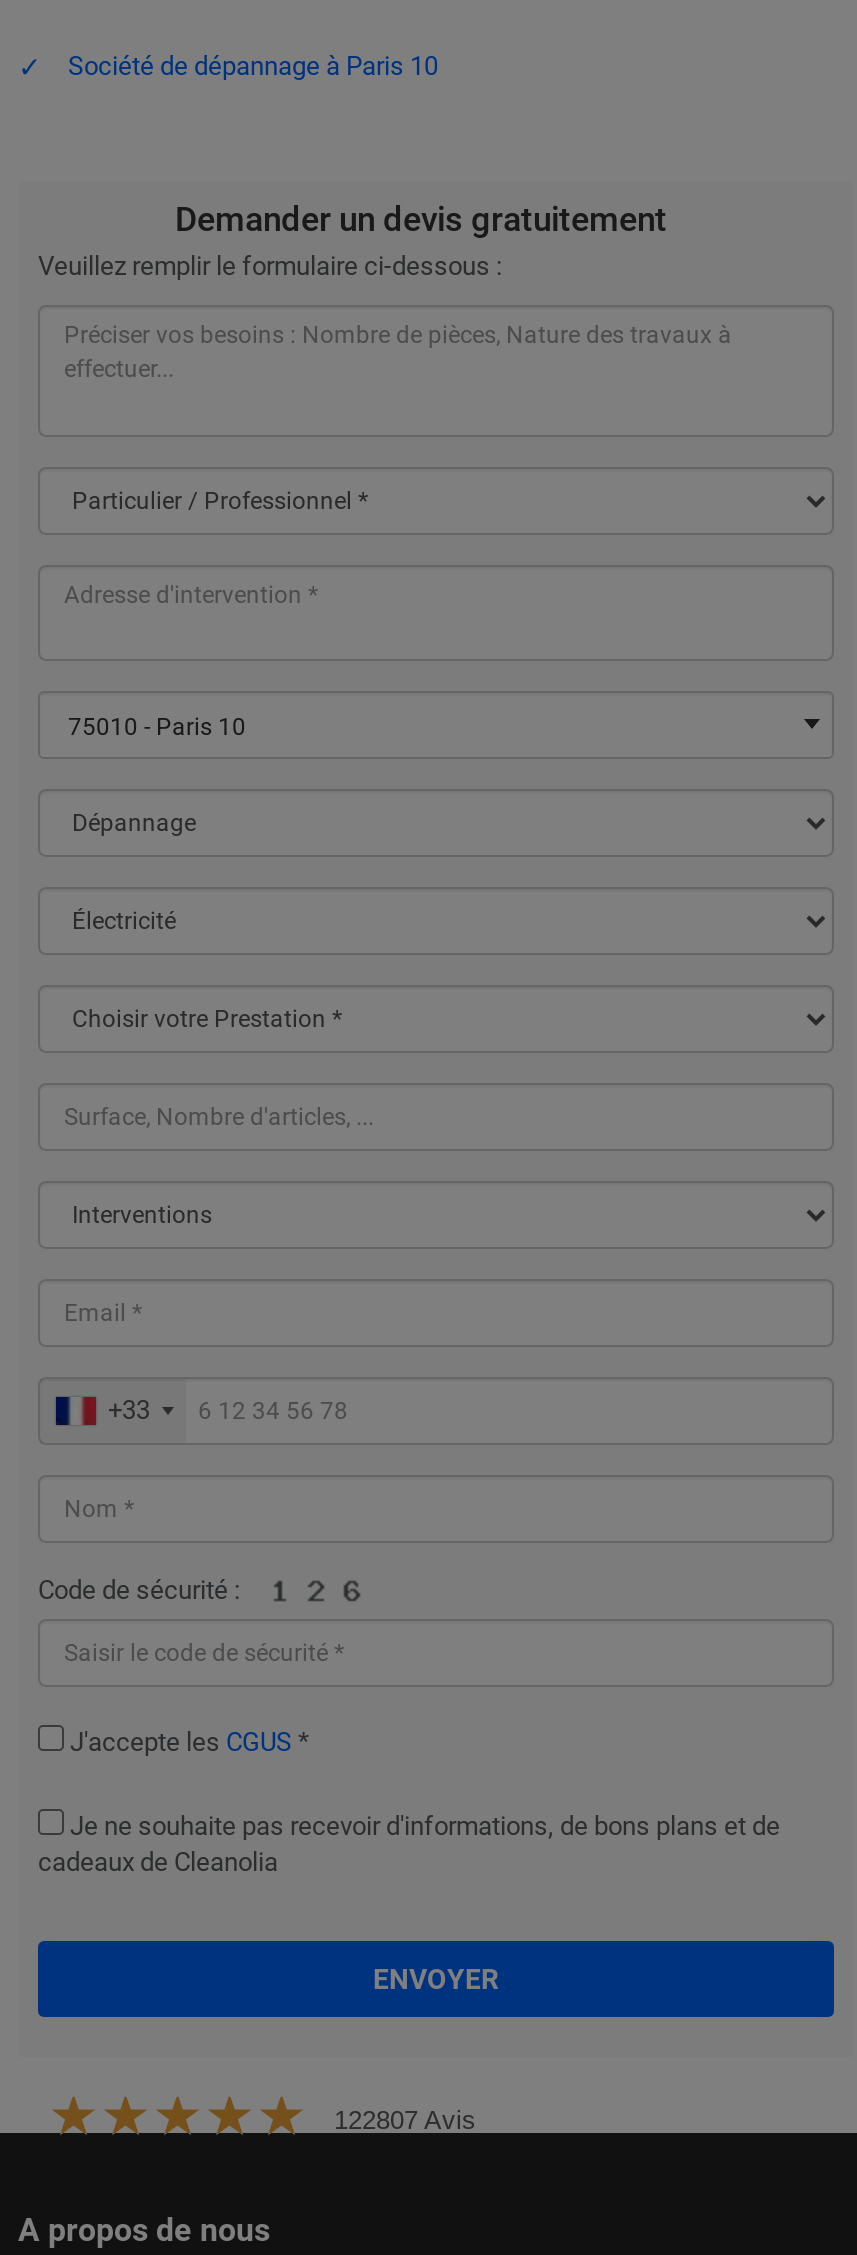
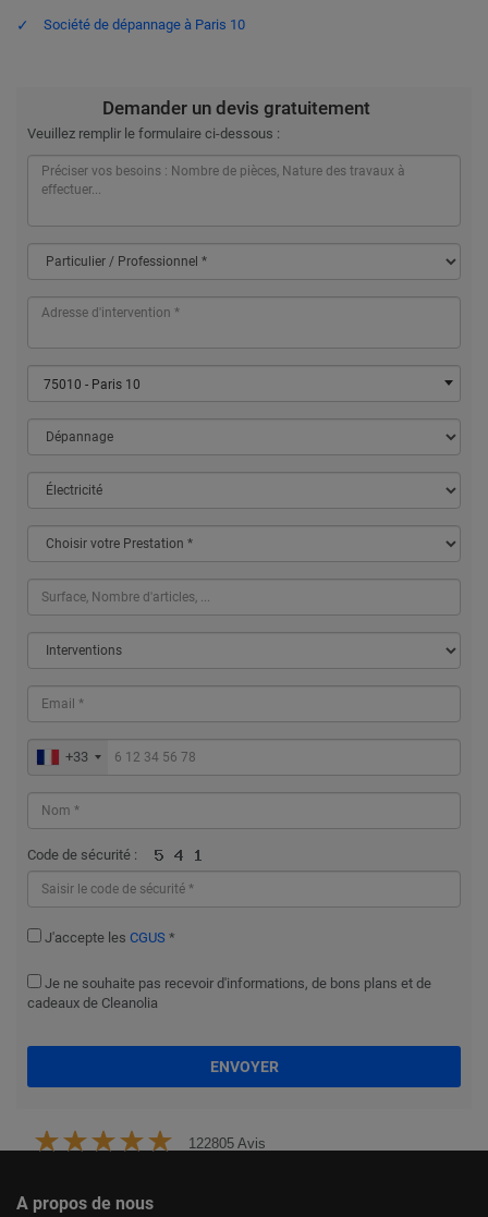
- 122807 Avis
+ 122805 Avis
